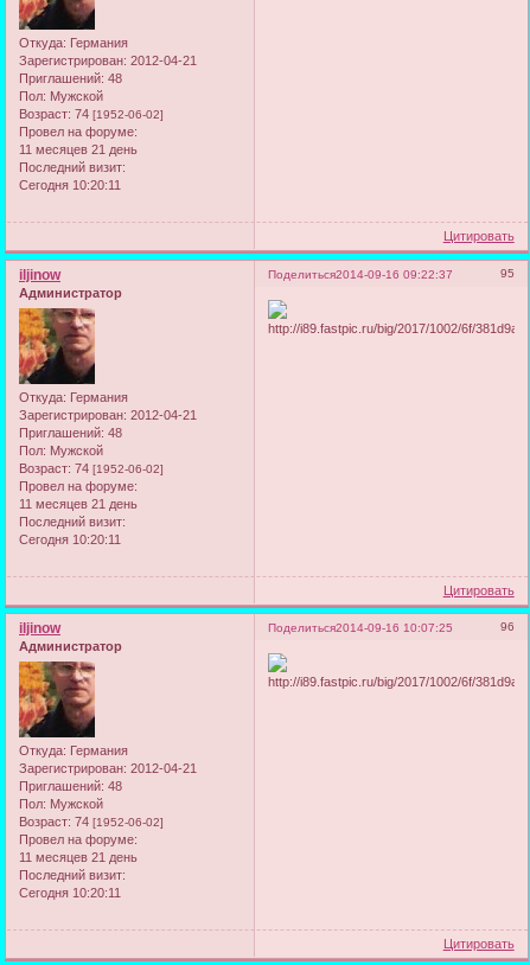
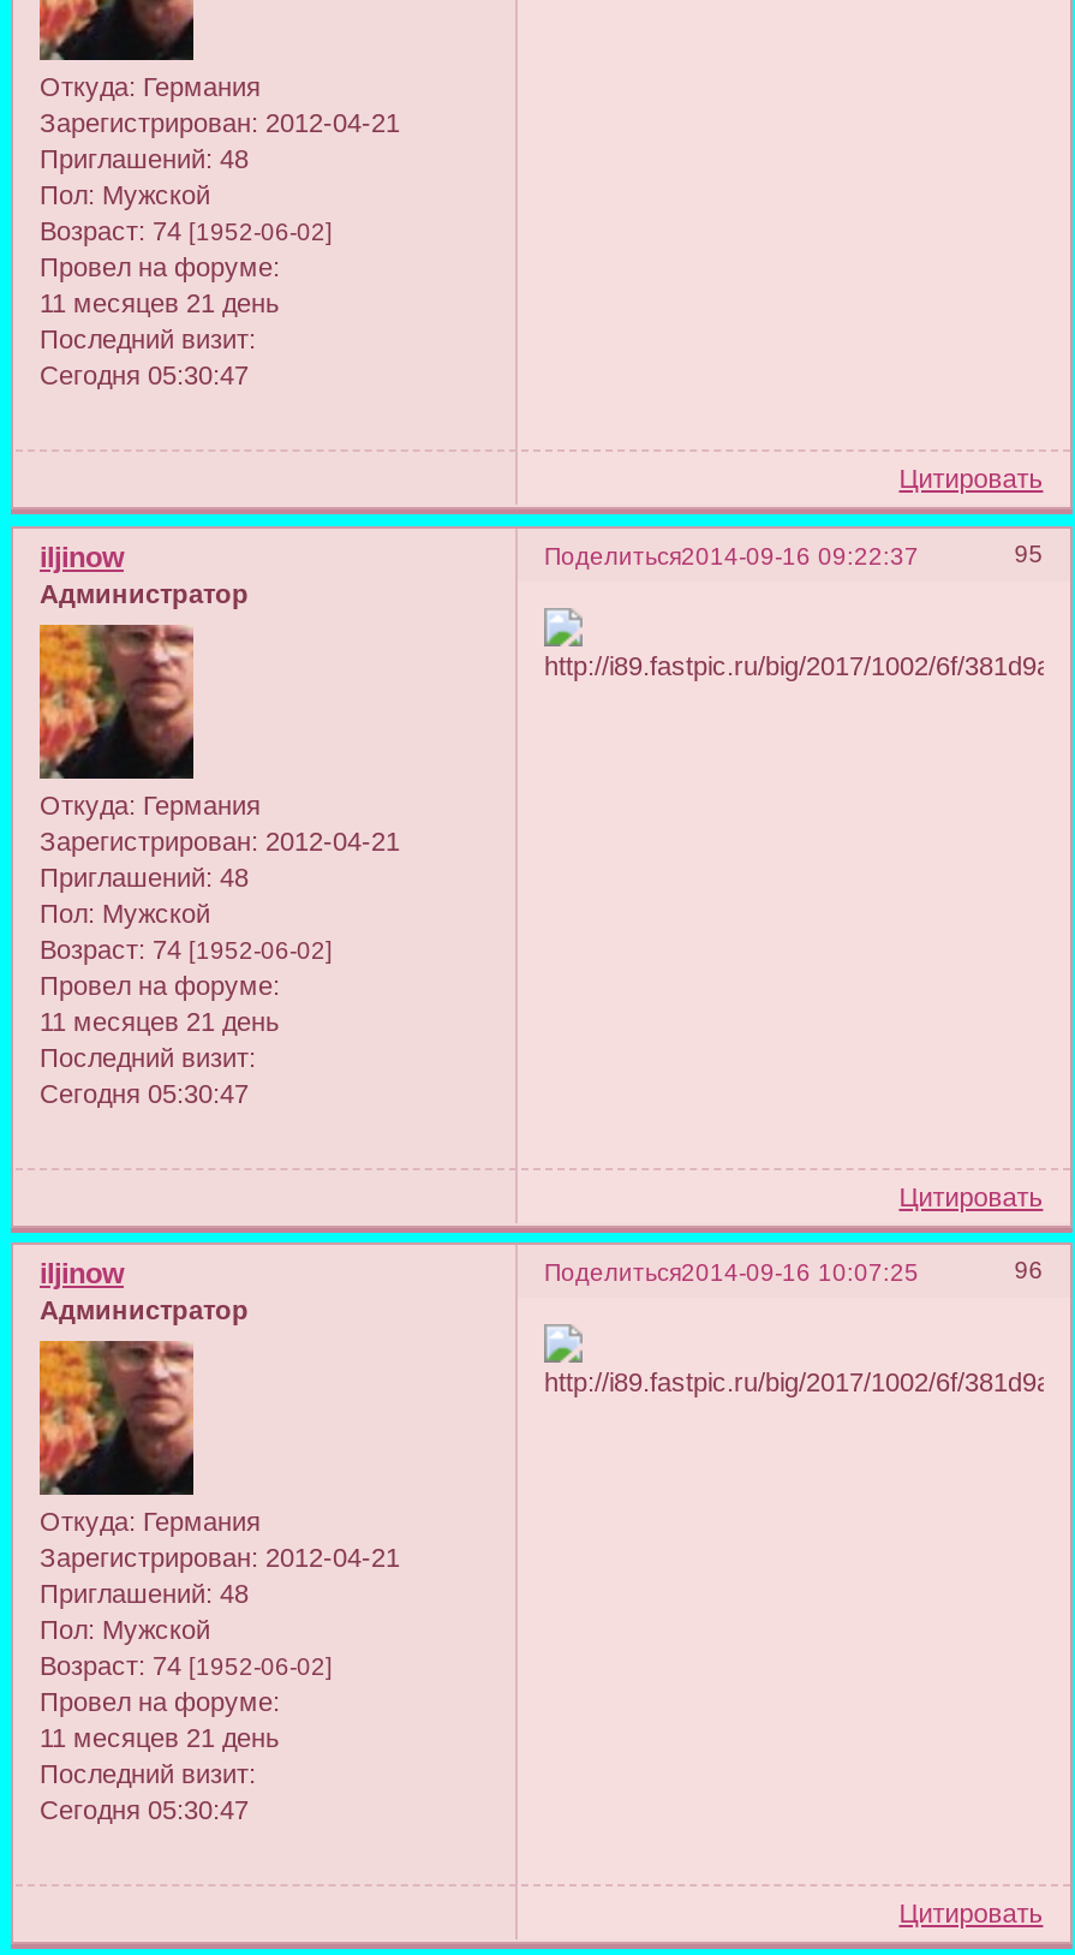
- Сегодня 10:20:11
+ Сегодня 05:30:47

- Сегодня 10:20:11
+ Сегодня 05:30:47

- Сегодня 10:20:11
+ Сегодня 05:30:47
